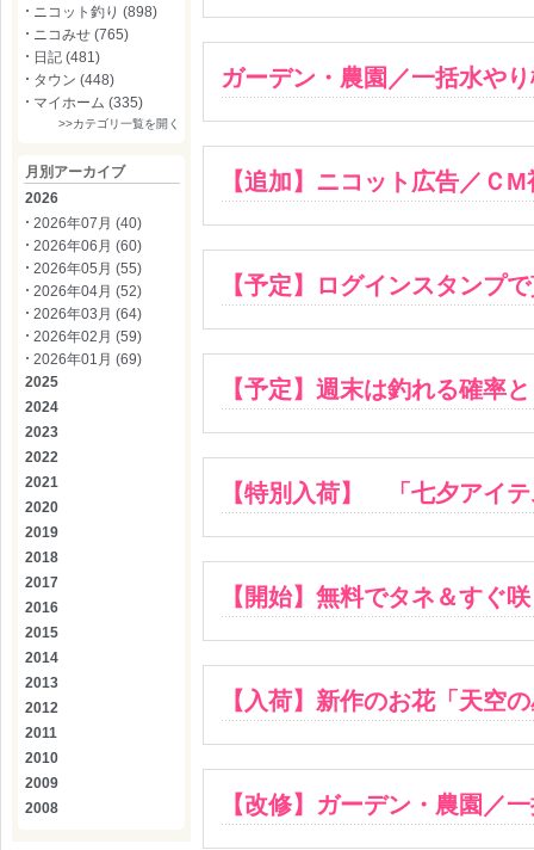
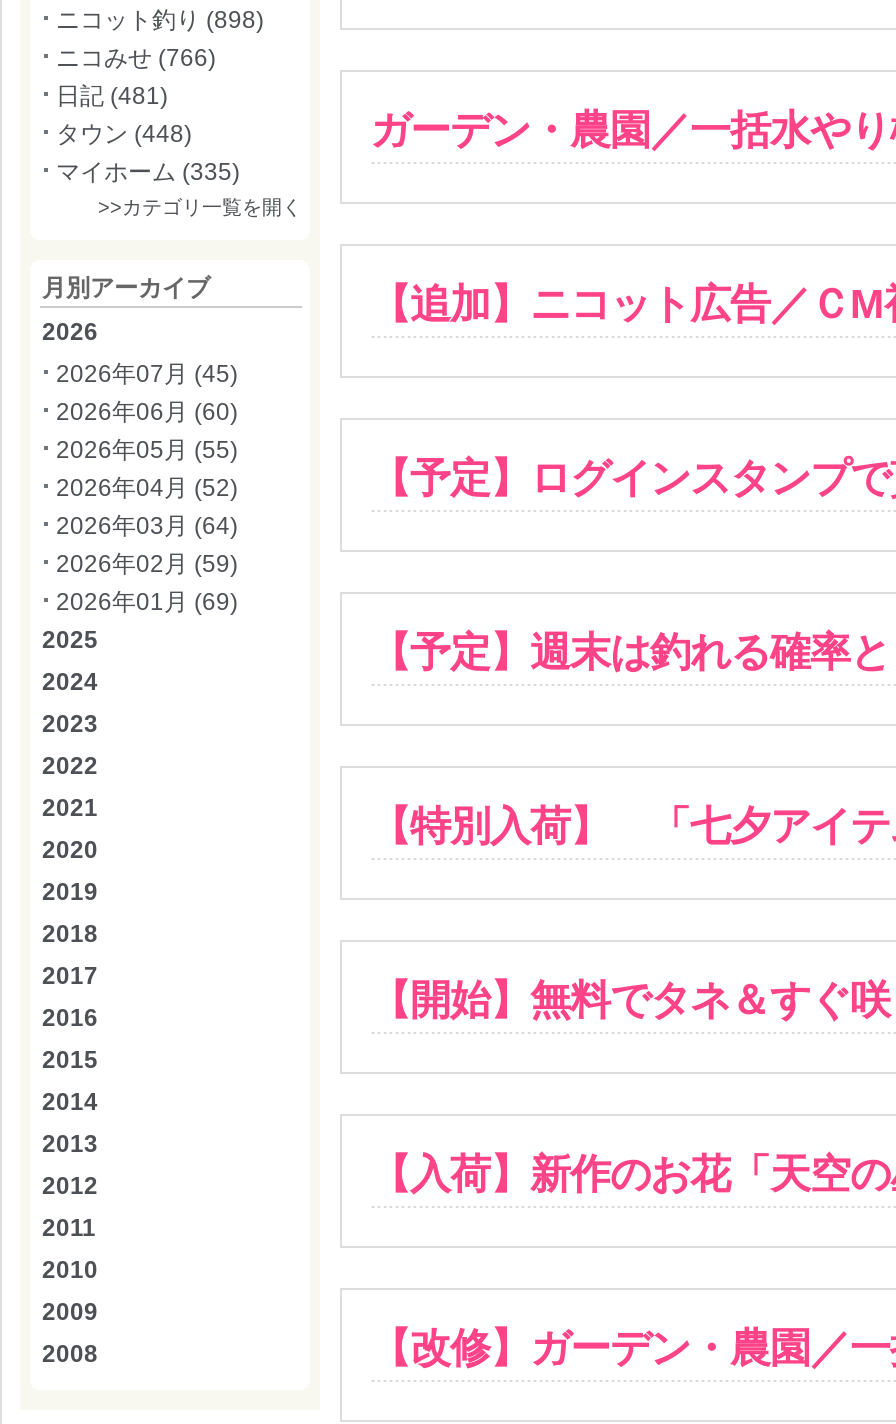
- ニコみせ (765)
+ ニコみせ (766)

- 2026年07月 (40)
+ 2026年07月 (45)
